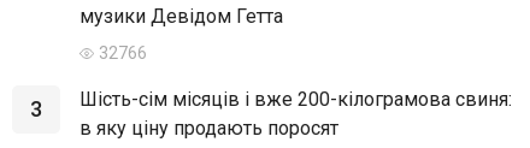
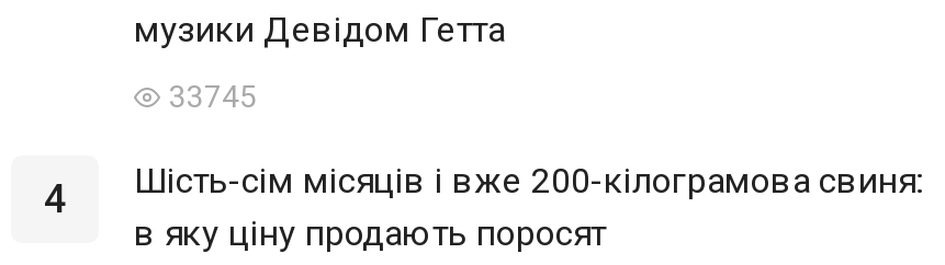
- 32766
+ 33745

- 3 Шість-сім місяців і вже 200-кілограмова свиня:
+ 4 Шість-сім місяців і вже 200-кілограмова свиня:
